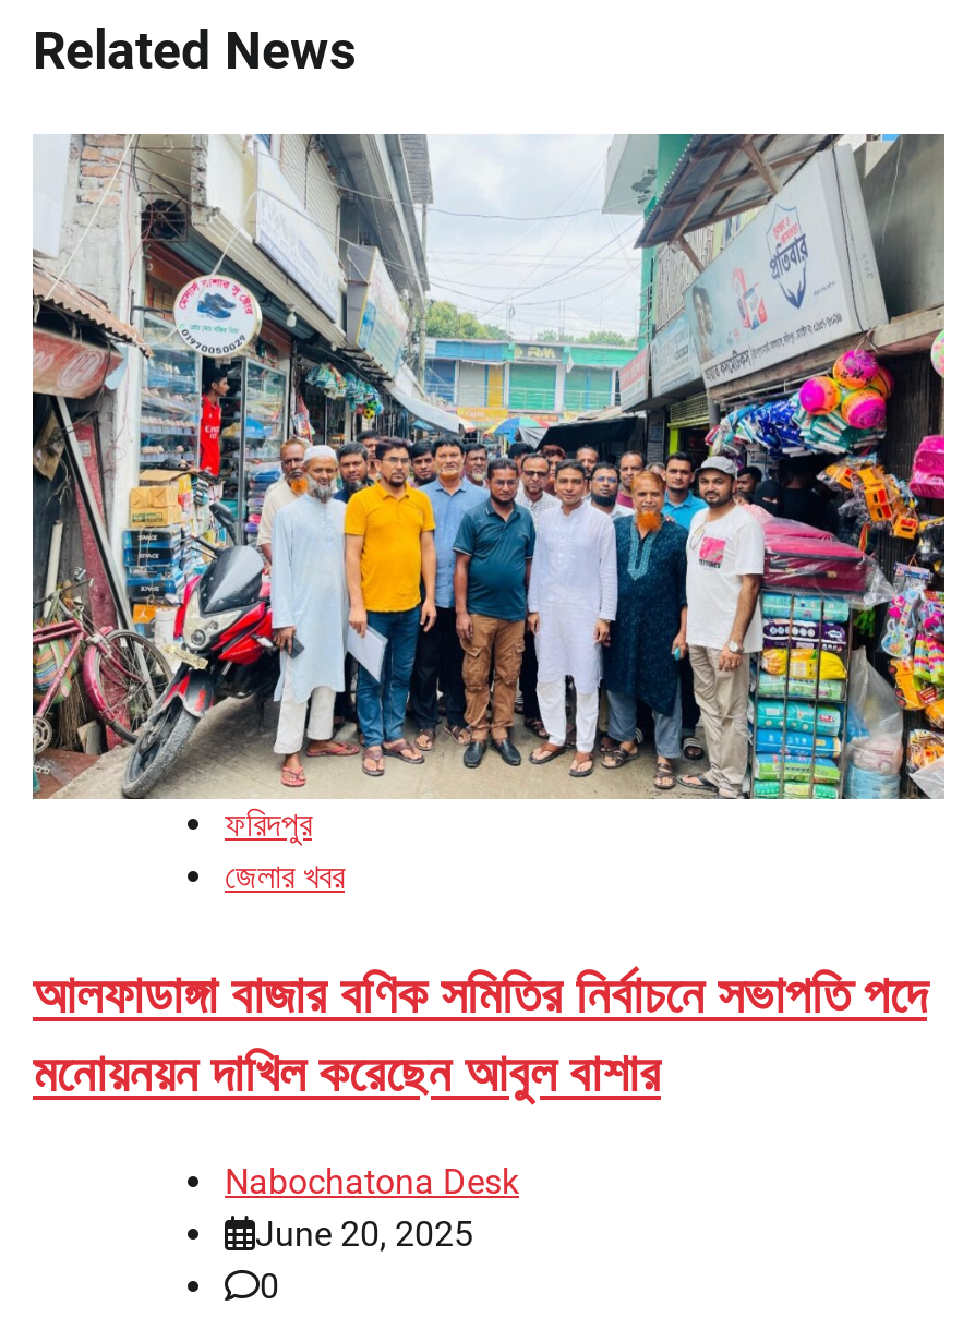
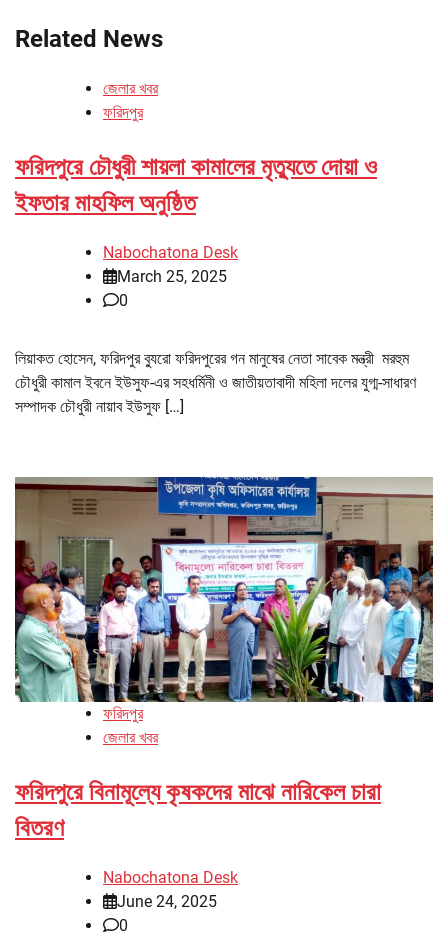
+ জেলার খবর
+ ফরিদপুর
+ ফরিদপুরে চৌধুরী শায়লা কামালের মৃত্যুতে দোয়া ও
+ ইফতার মাহফিল অনুষ্ঠিত
+ Nabochatona Desk
+ March 25, 2025
+ 0
+ লিয়াকত হোসেন, ফরিদপুর ব্যুরো ফরিদপুরের গন মানুষের নেতা সাবেক মন্ত্রী মরহুম
+ চৌধুরী কামাল ইবনে ইউসুফ-এর সহধর্মিনী ও জাতীয়তাবাদী মহিলা দলের যুগ্ম-সাধারণ
+ সম্পাদক চৌধুরী নায়াব ইউসুফ […]

- [image]
+ [image]

- আলফাডাঙ্গা বাজার বণিক সমিতির নির্বাচনে সভাপতি পদে
- মনোয়নয়ন দাখিল করেছেন আবুল বাশার
+ ফরিদপুরে বিনামূল্যে কৃষকদের মাঝে নারিকেল চারা
+ বিতরণ

- June 20, 2025
+ June 24, 2025
